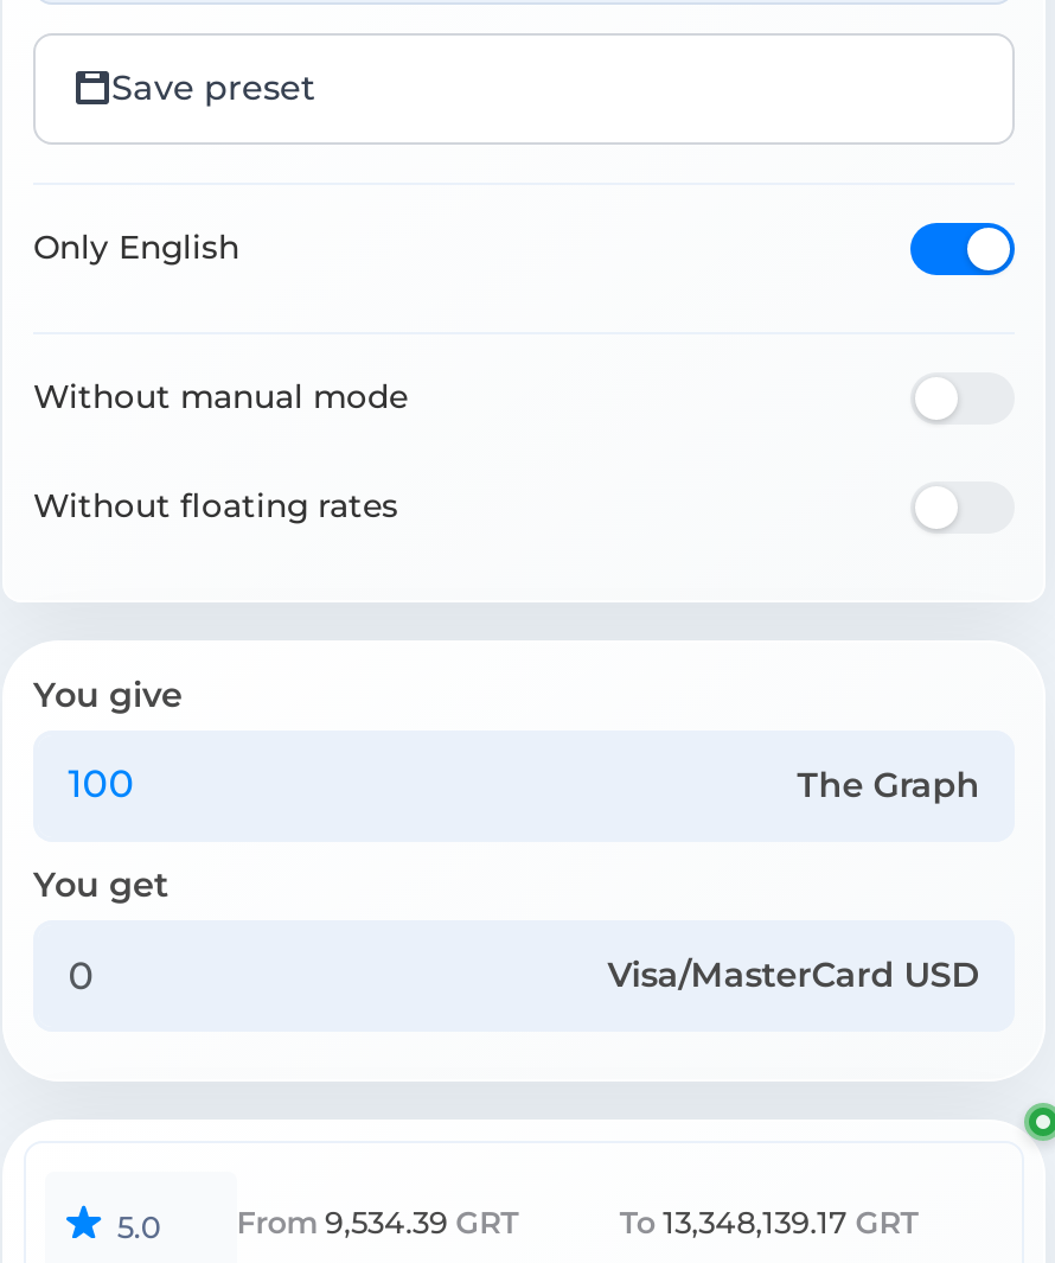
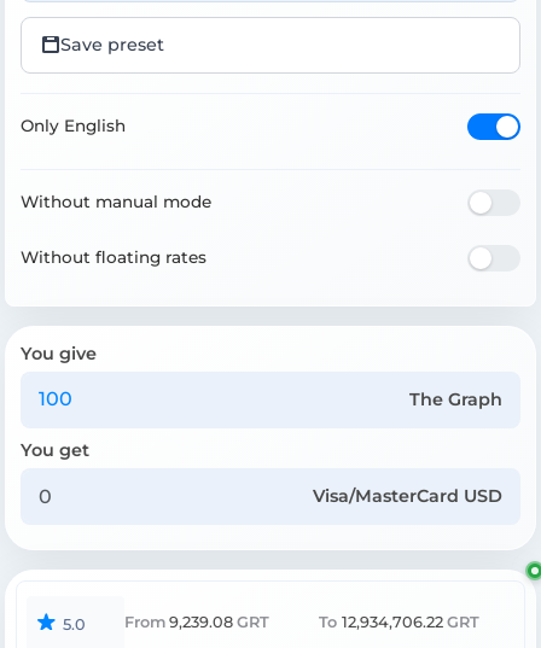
- From 9,534.39 GRT
+ From 9,239.08 GRT

- To 13,348,139.17 GRT
+ To 12,934,706.22 GRT
